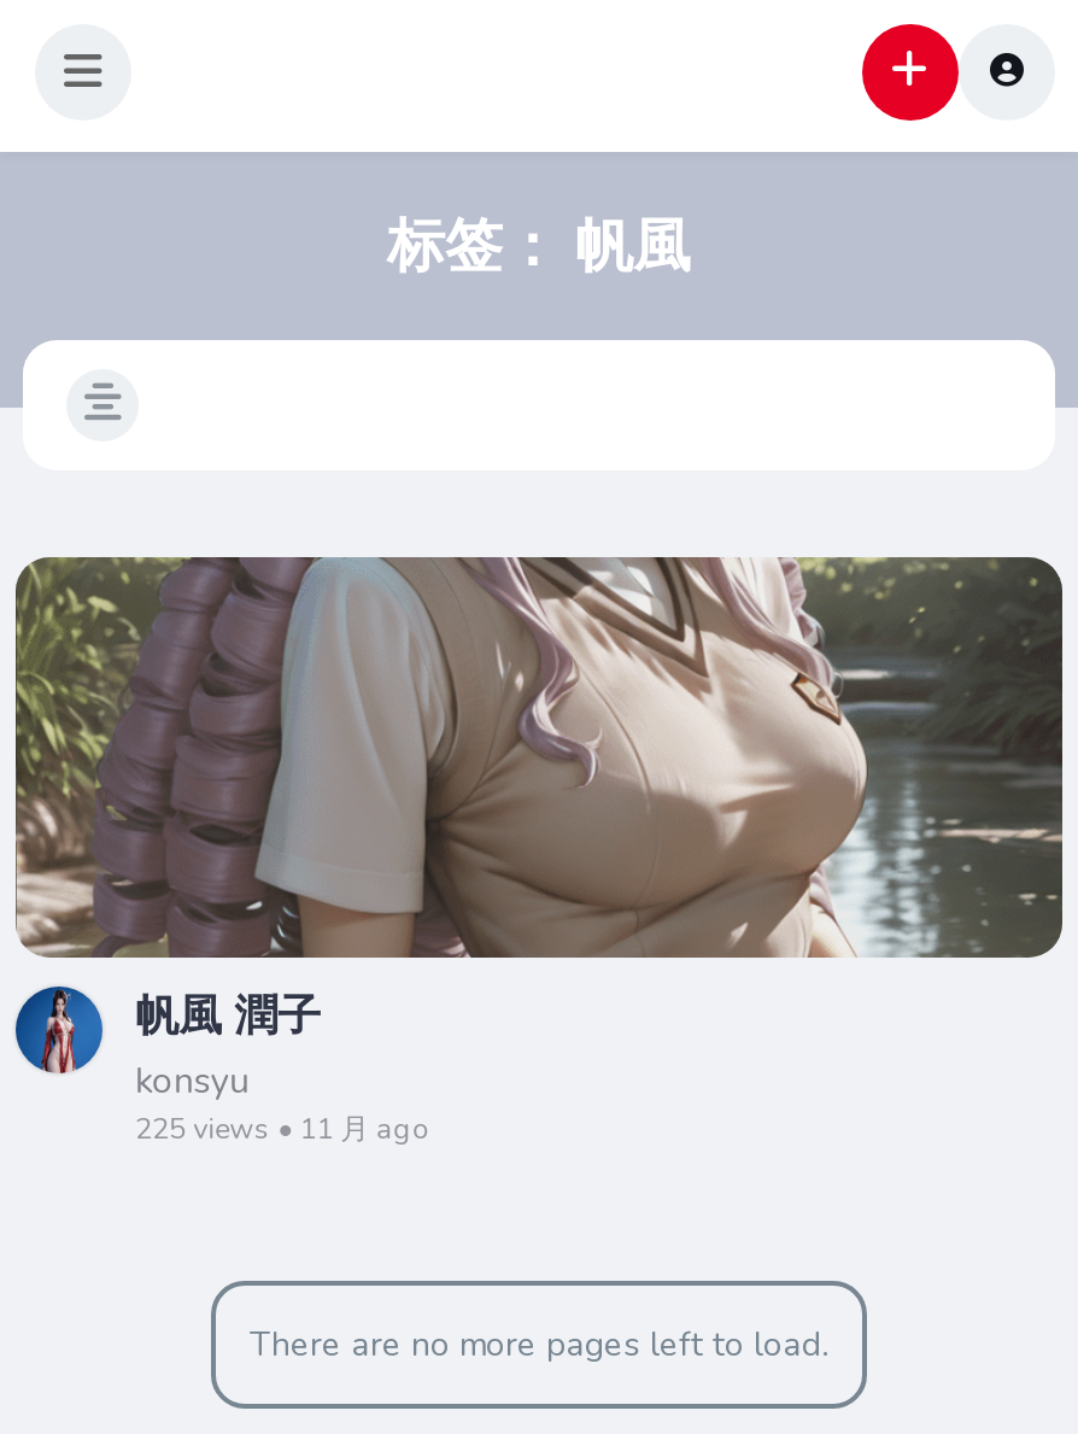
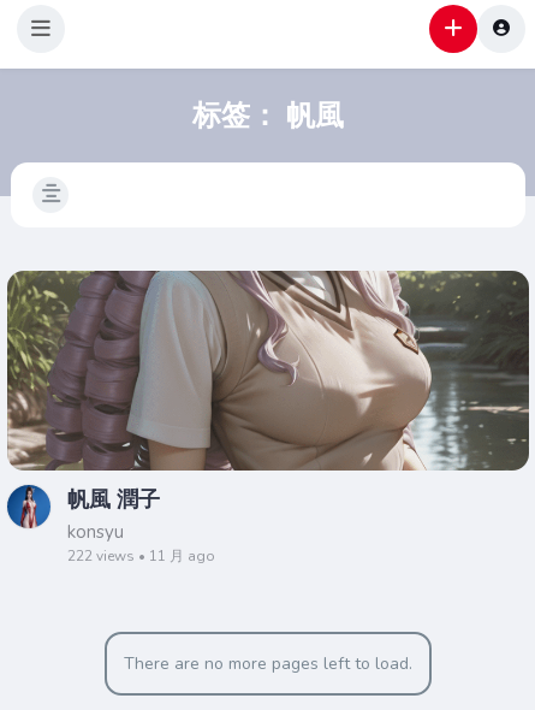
- 225 views • 11 月 ago
+ 222 views • 11 月 ago
